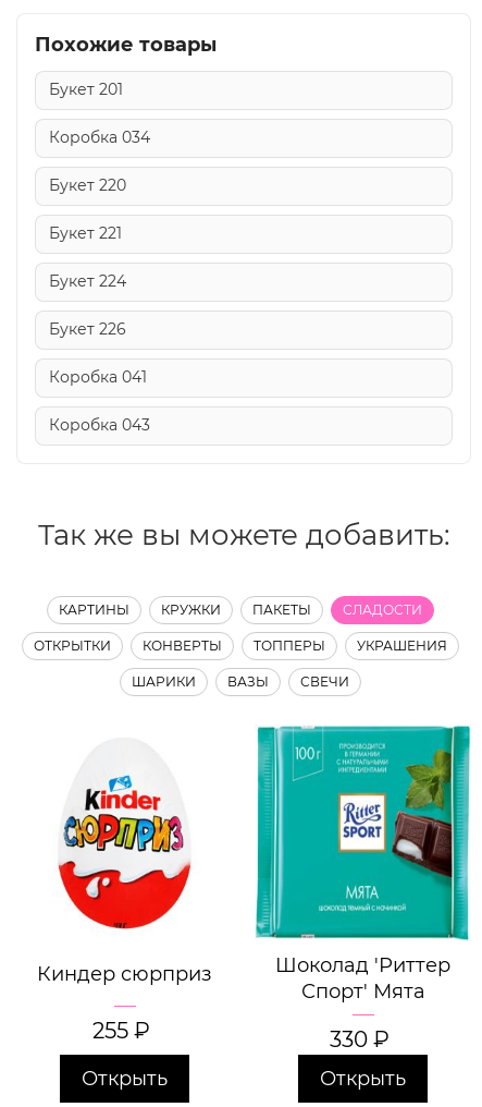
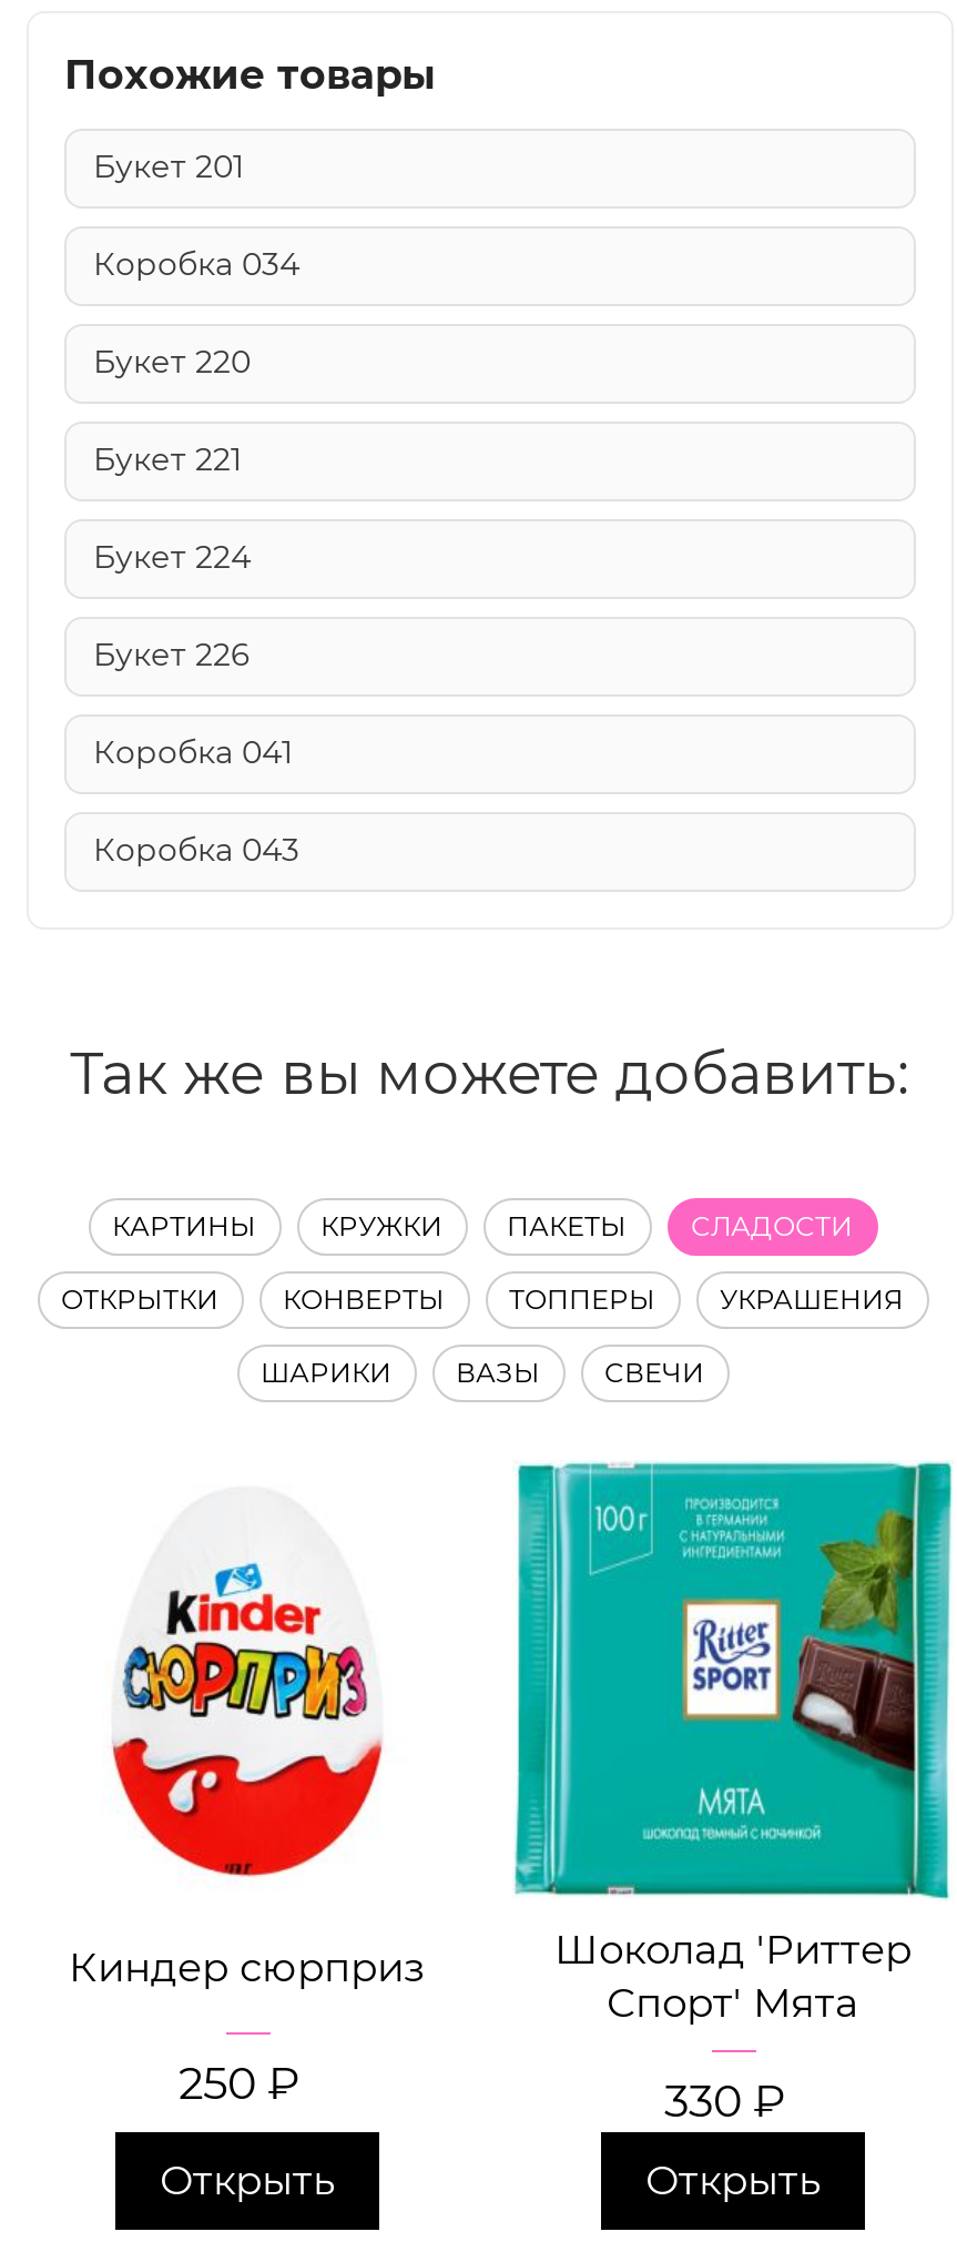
- 255 ₽
+ 250 ₽
